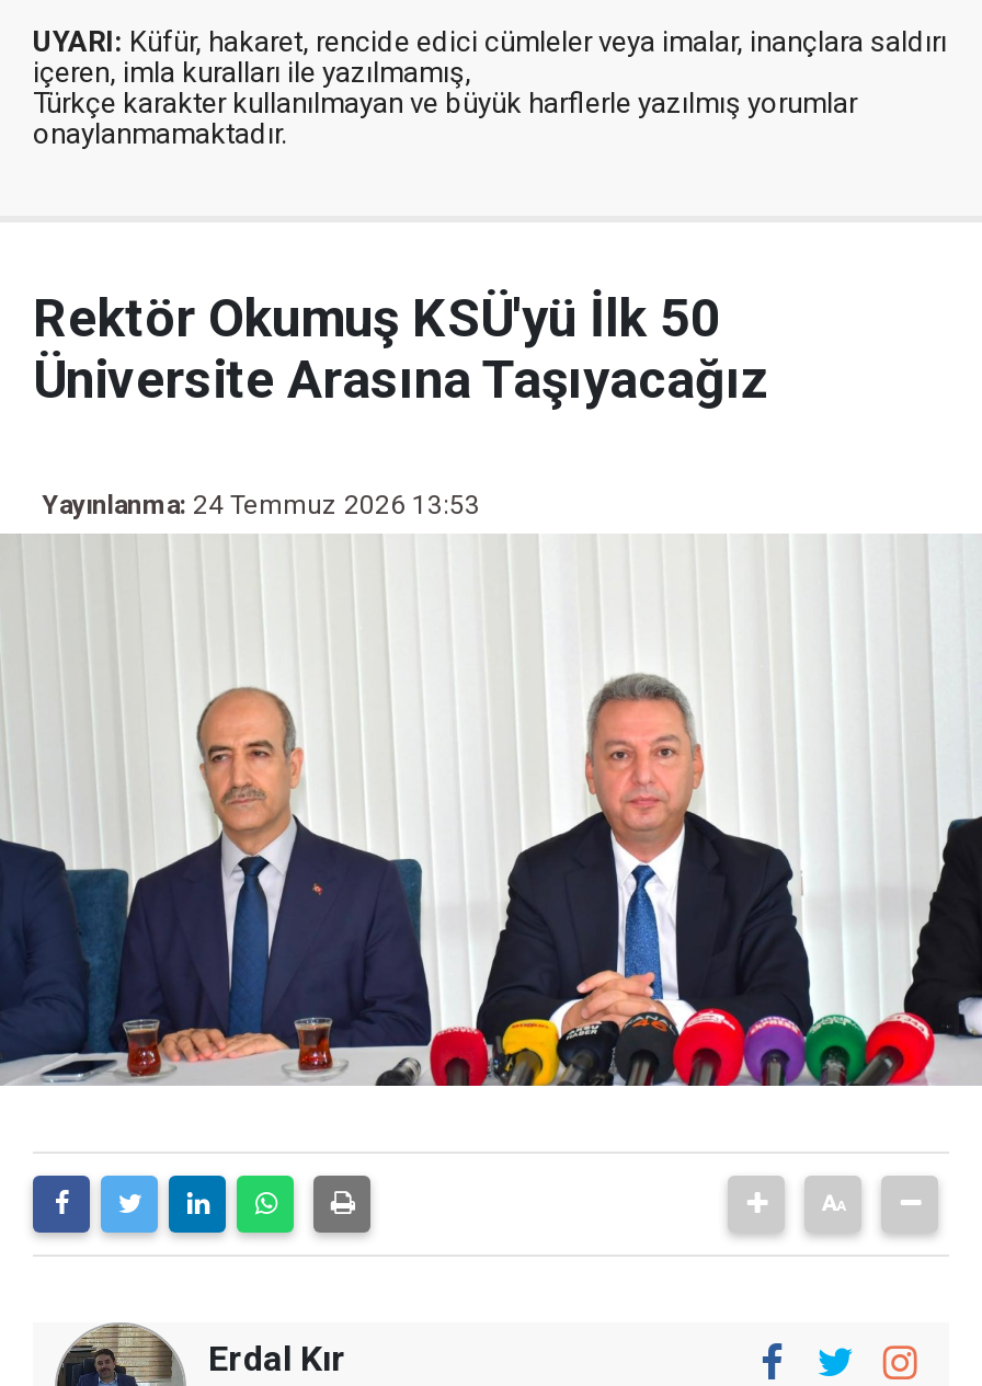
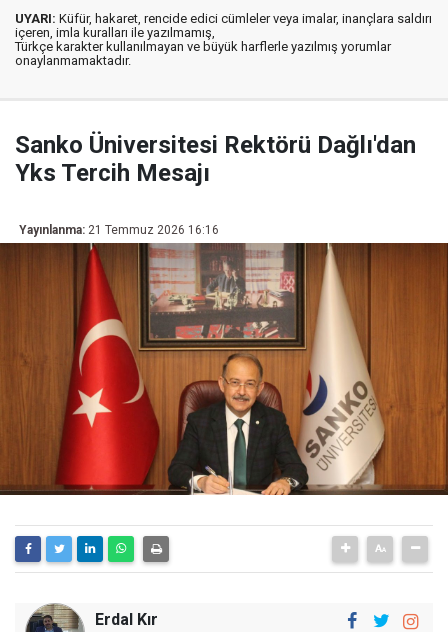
- Rektör Okumuş KSÜ'yü İlk 50
- Üniversite Arasına Taşıyacağız
+ Sanko Üniversitesi Rektörü Dağlı'dan
+ Yks Tercih Mesajı

- Yayınlanma: 24 Temmuz 2026 13:53
+ Yayınlanma: 21 Temmuz 2026 16:16

- [image]
+ [image]
